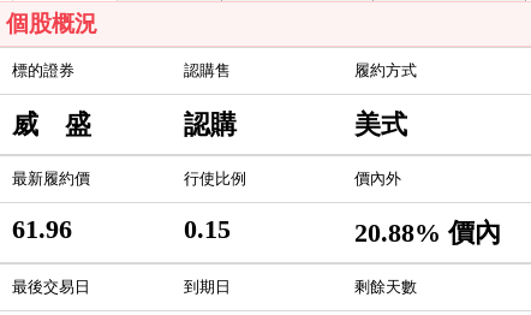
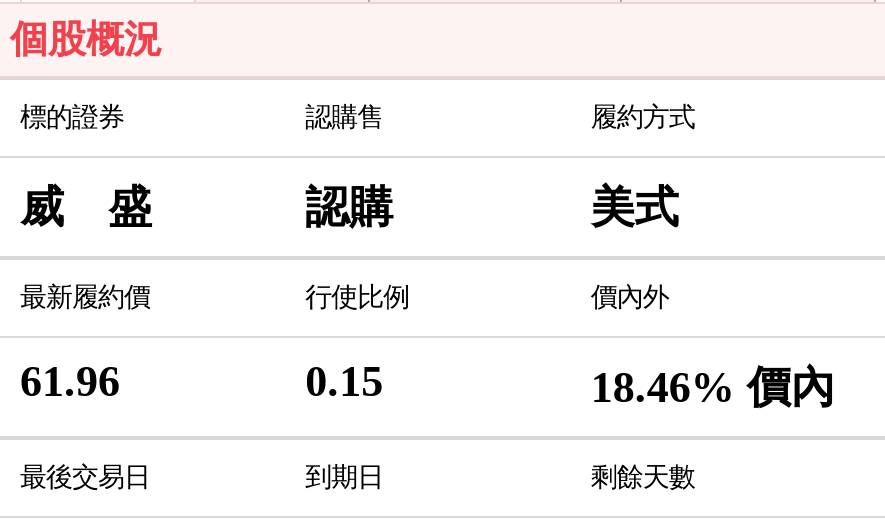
- 20.88% 價內
+ 18.46% 價內
